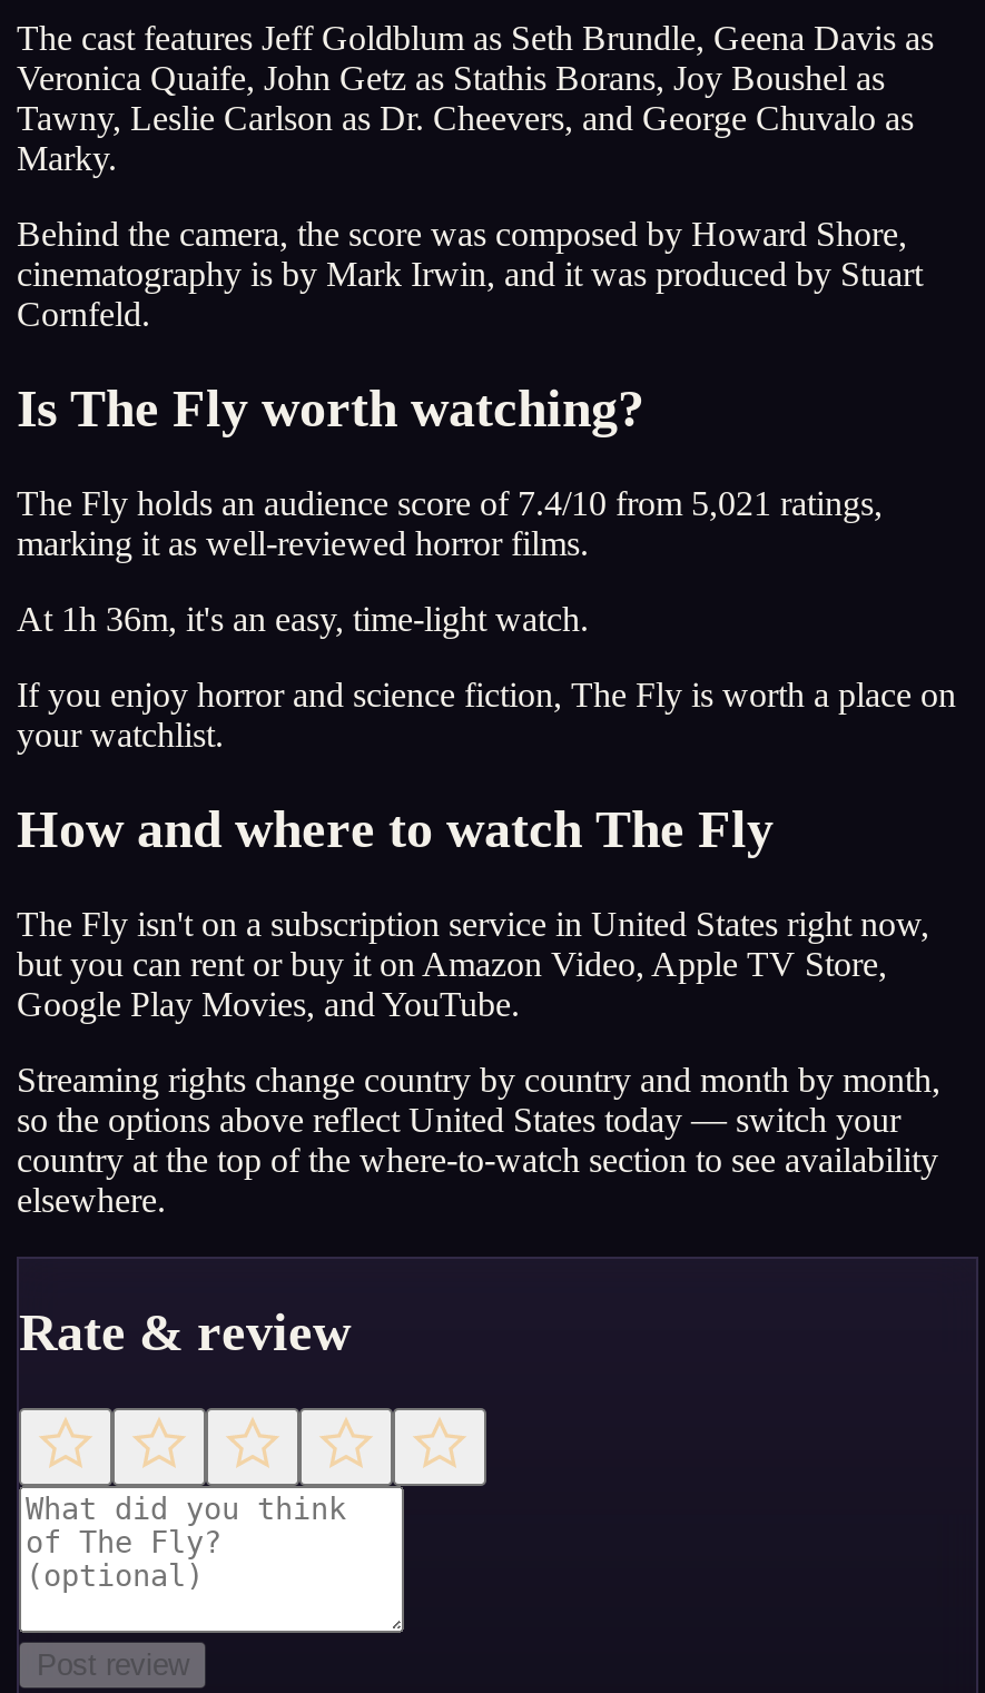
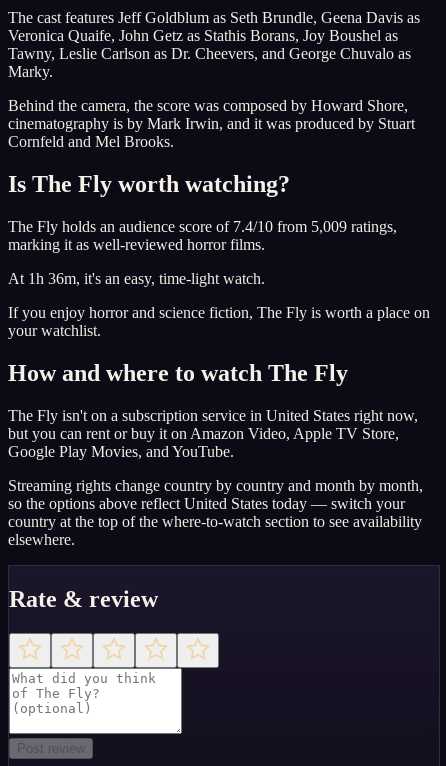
- Cornfeld.
+ Cornfeld and Mel Brooks.

- The Fly holds an audience score of 7.4/10 from 5,021 ratings,
+ The Fly holds an audience score of 7.4/10 from 5,009 ratings,
